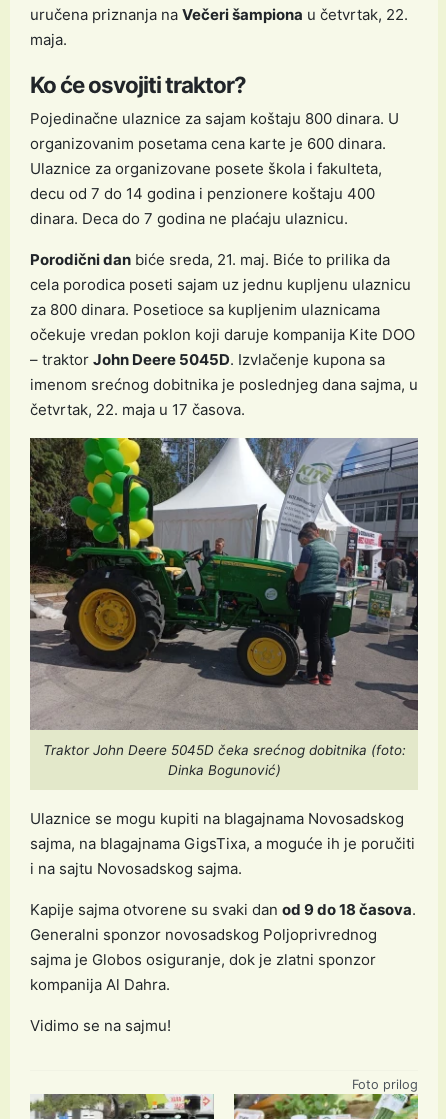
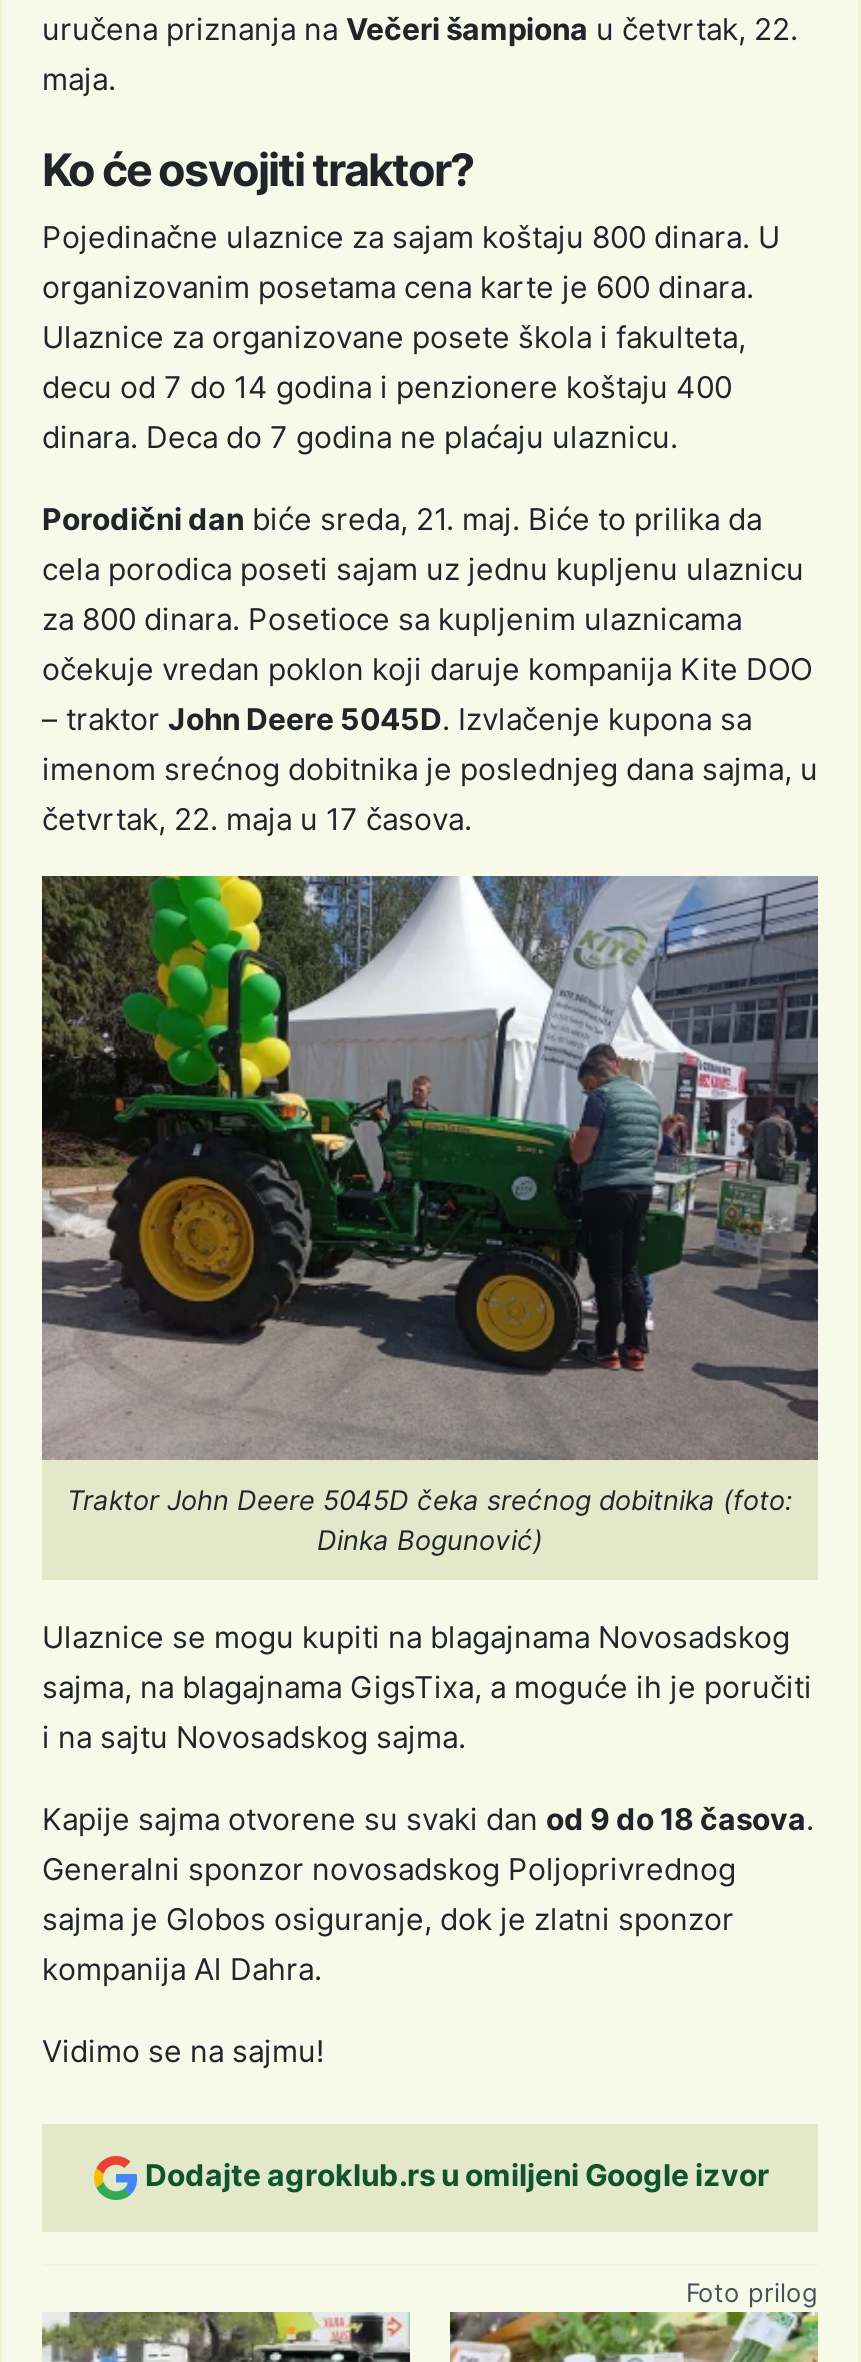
+ Dodajte agroklub.rs u omiljeni Google izvor
